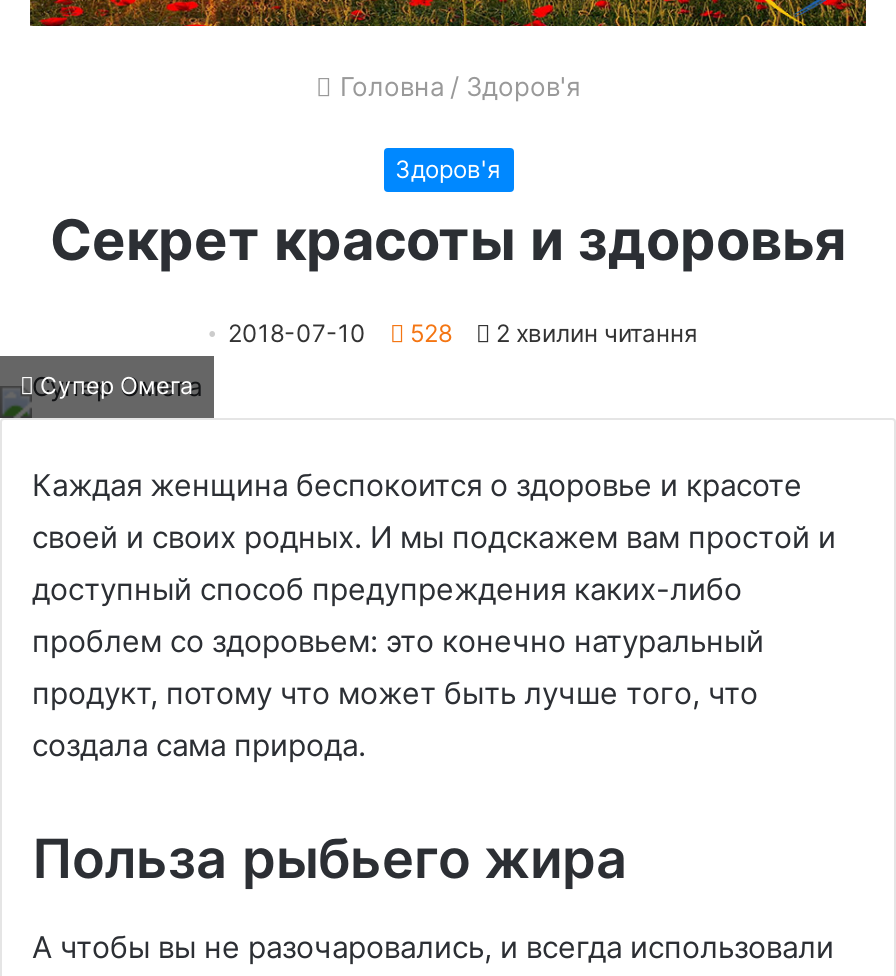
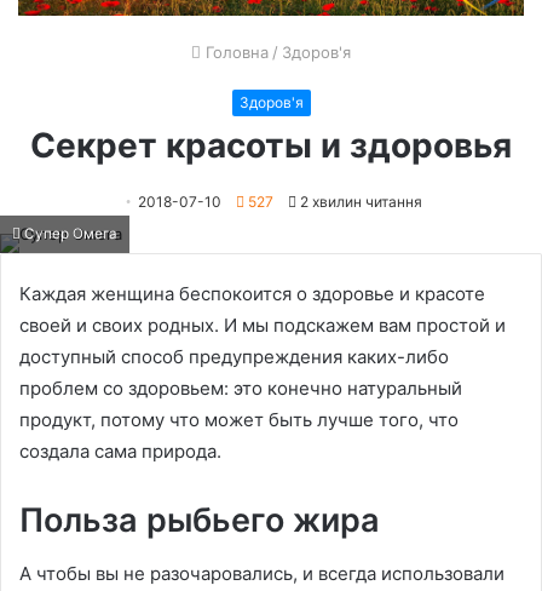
- 528
+ 527
